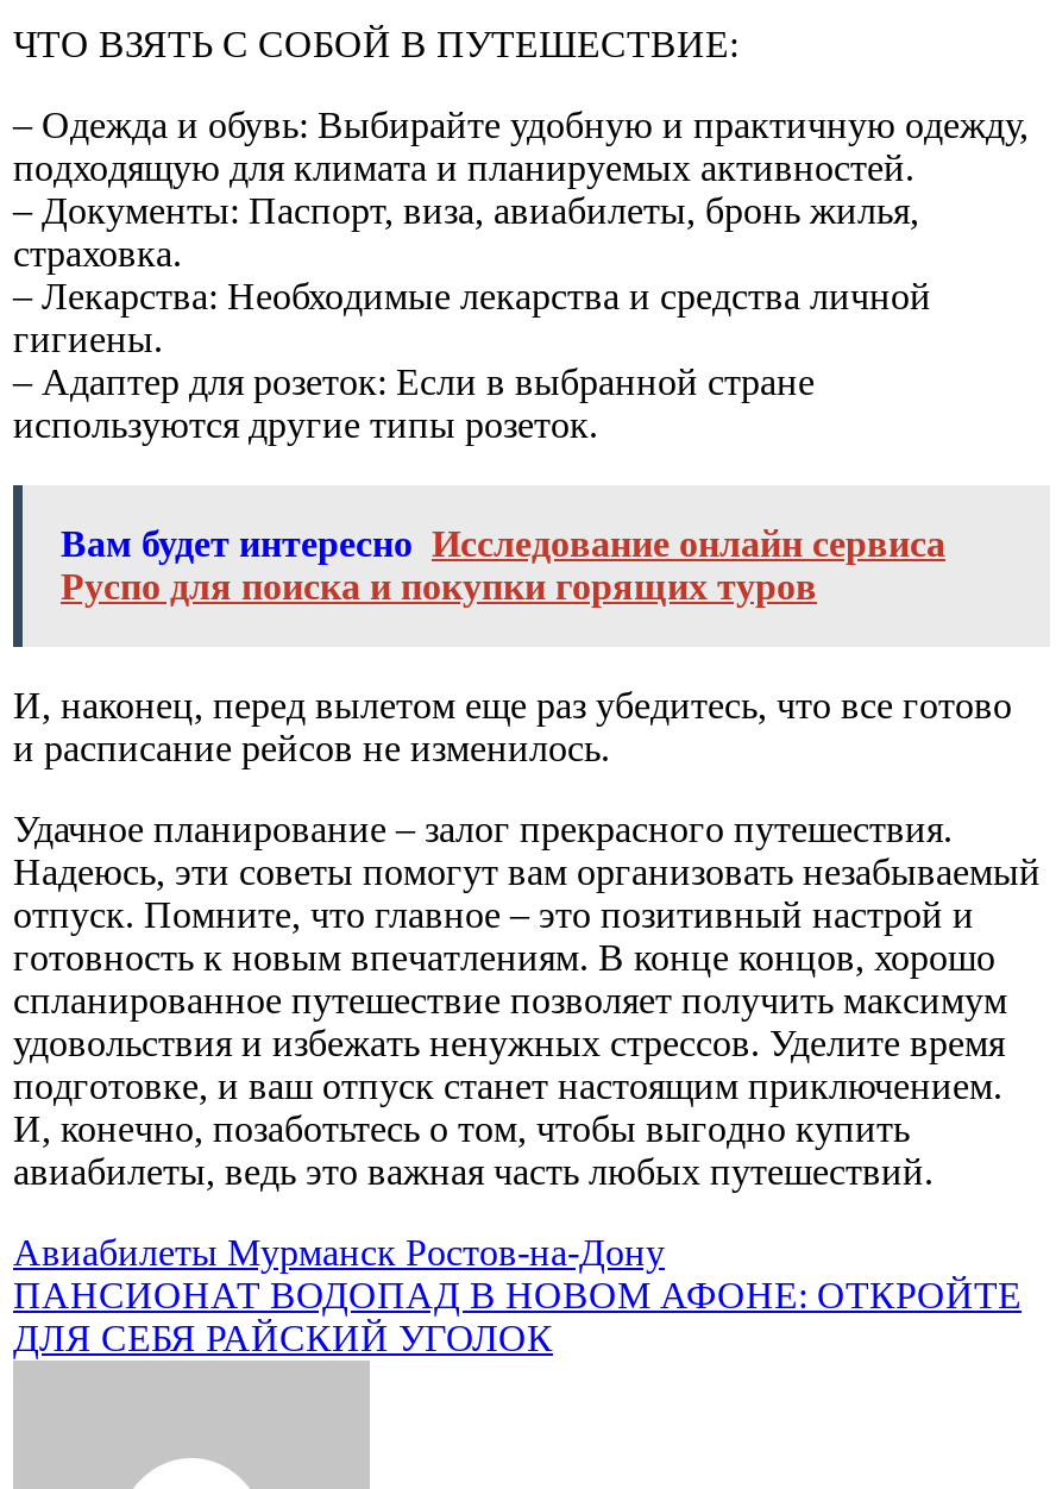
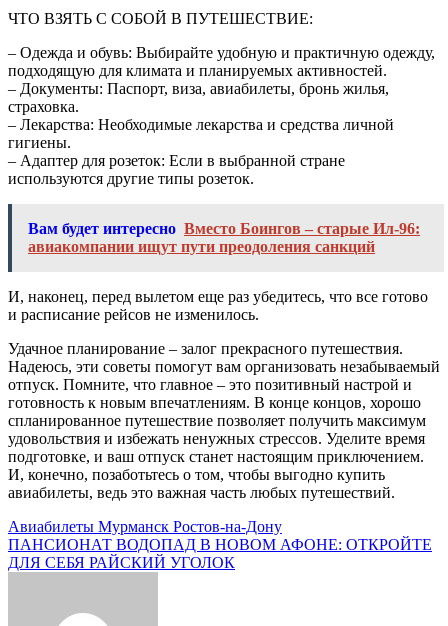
- Вам будет интересно Исследование онлайн сервиса
- Руспо для поиска и покупки горящих туров
+ Вам будет интересно Вместо Боингов – старые Ил-96:
+ авиакомпании ищут пути преодоления санкций
